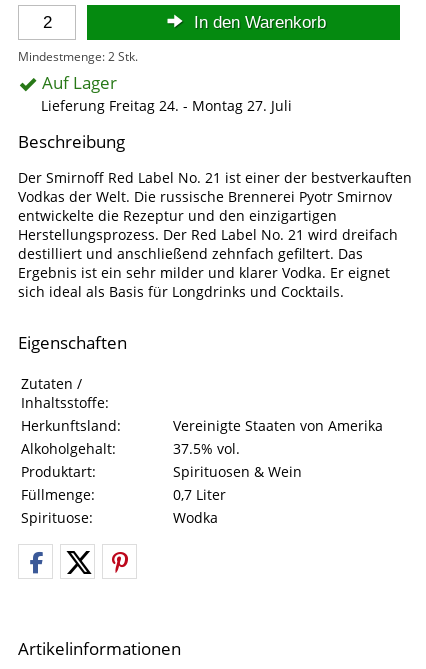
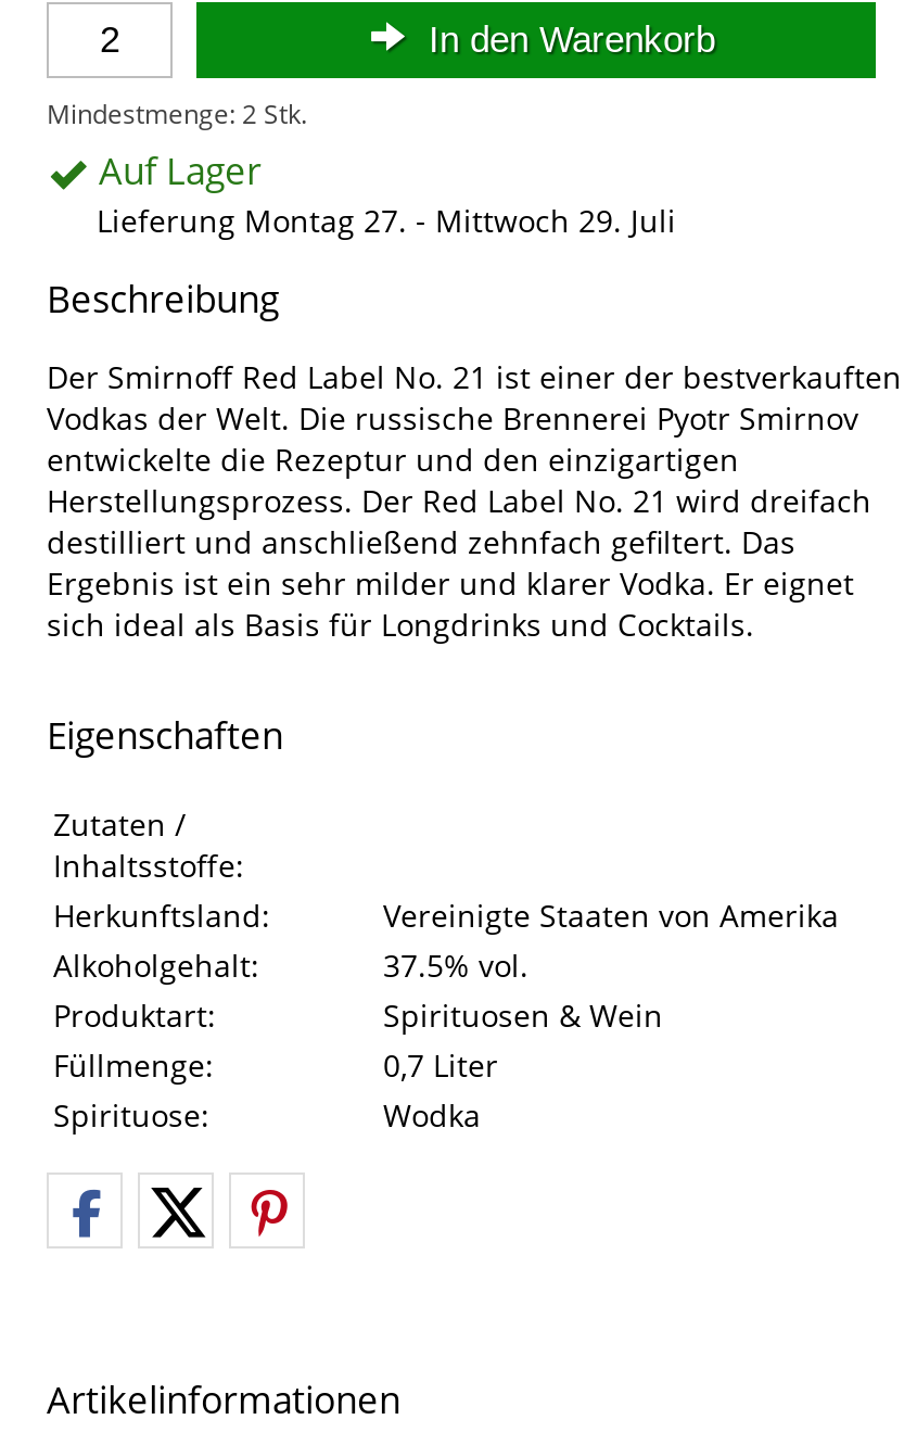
- Lieferung Freitag 24. - Montag 27. Juli
+ Lieferung Montag 27. - Mittwoch 29. Juli
